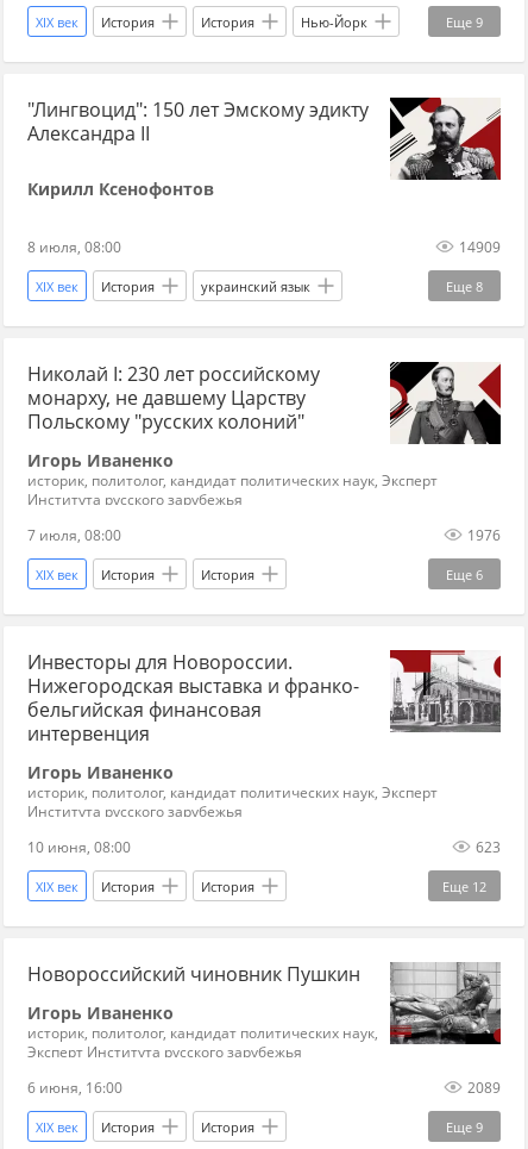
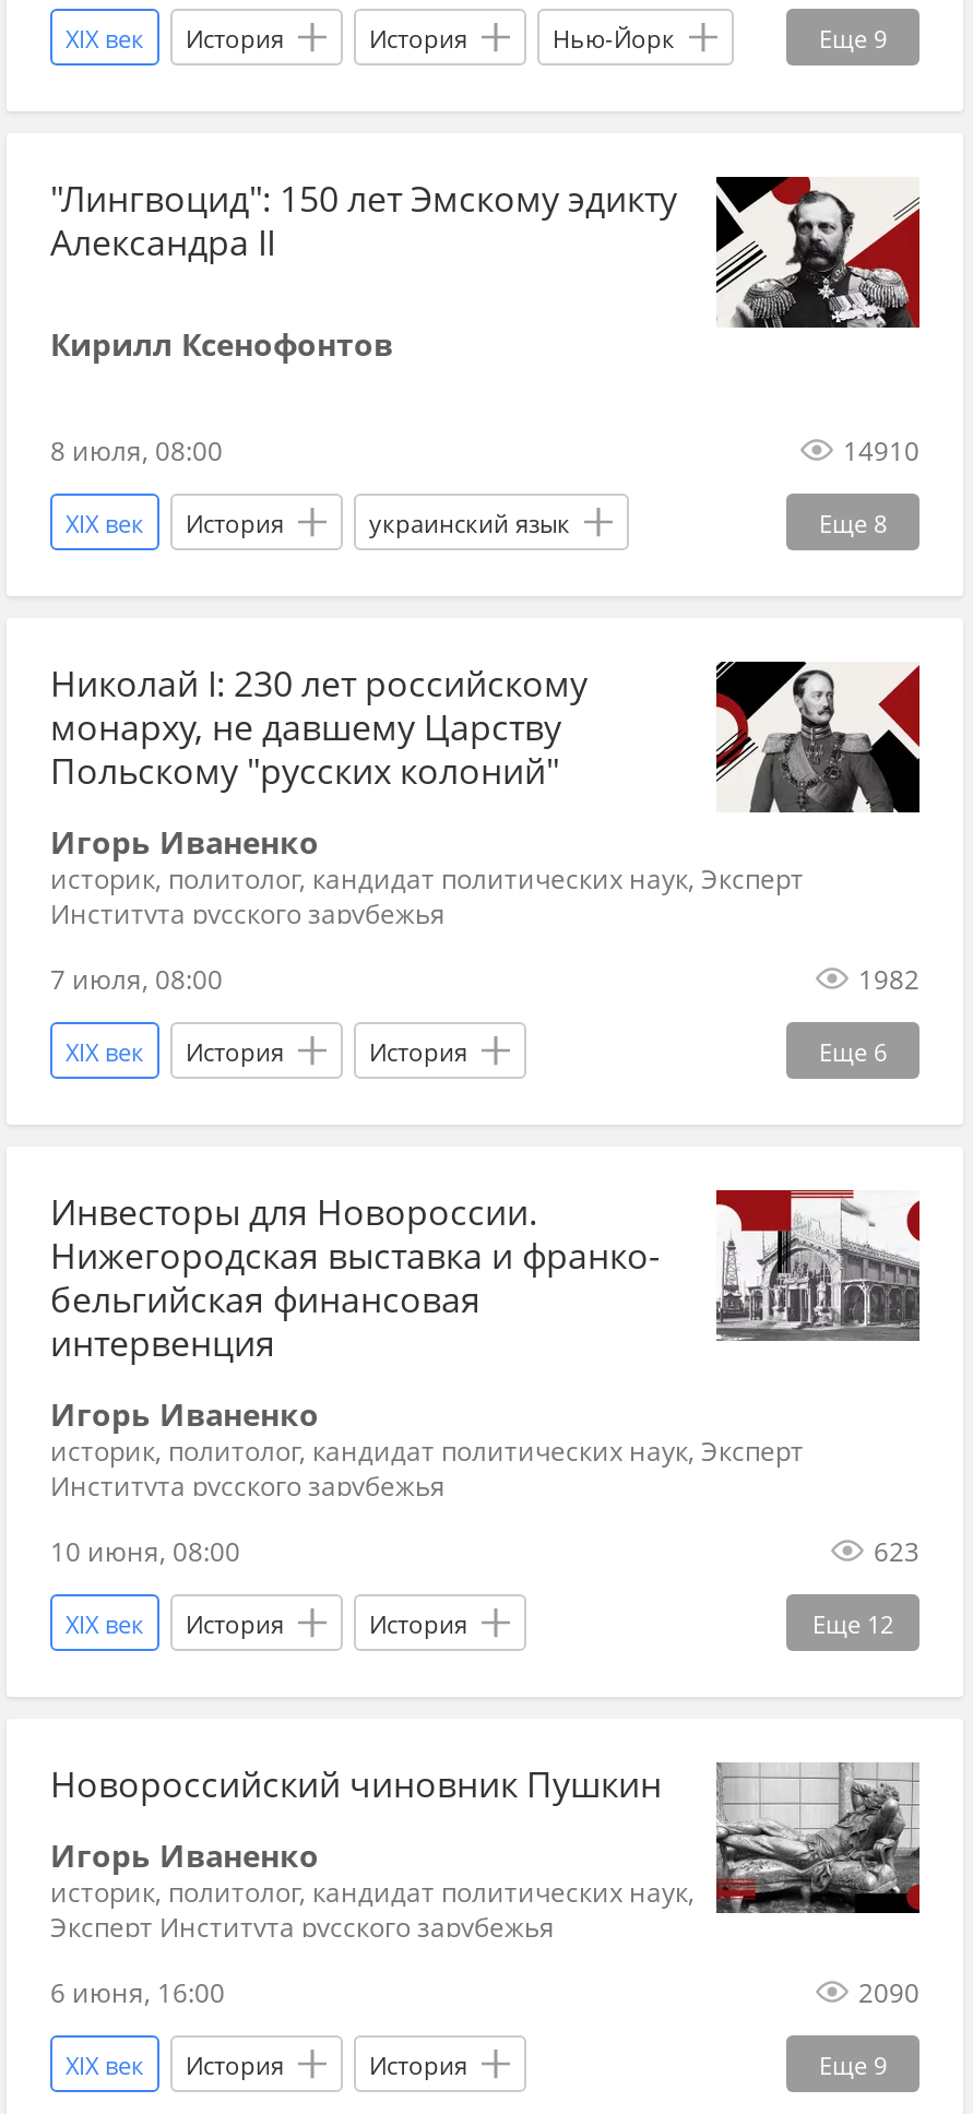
- 14909
+ 14910

- 1976
+ 1982

- 2089
+ 2090
